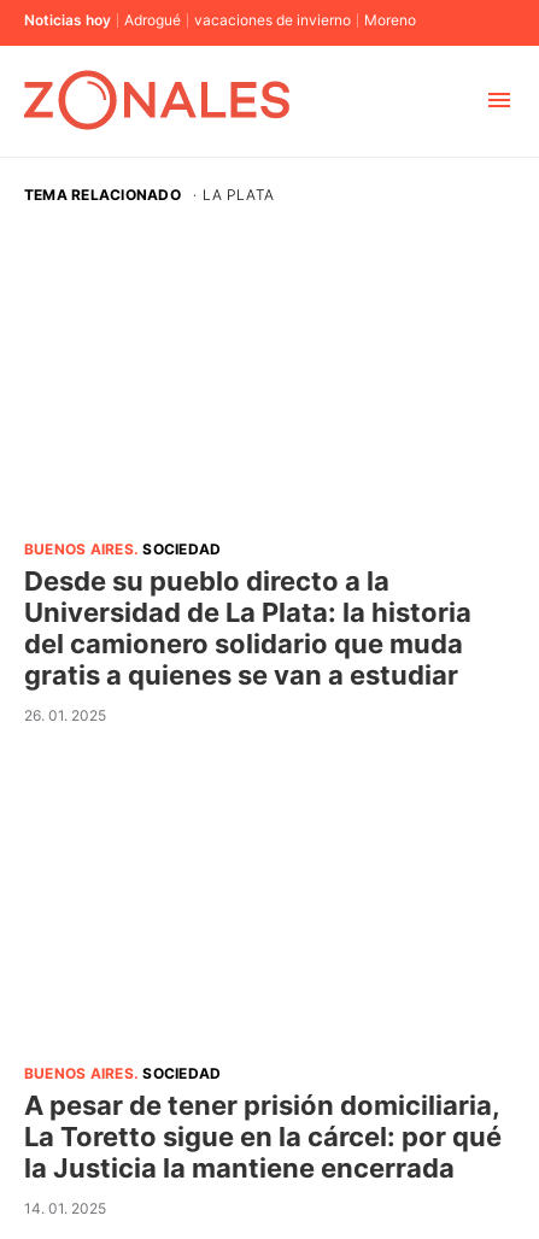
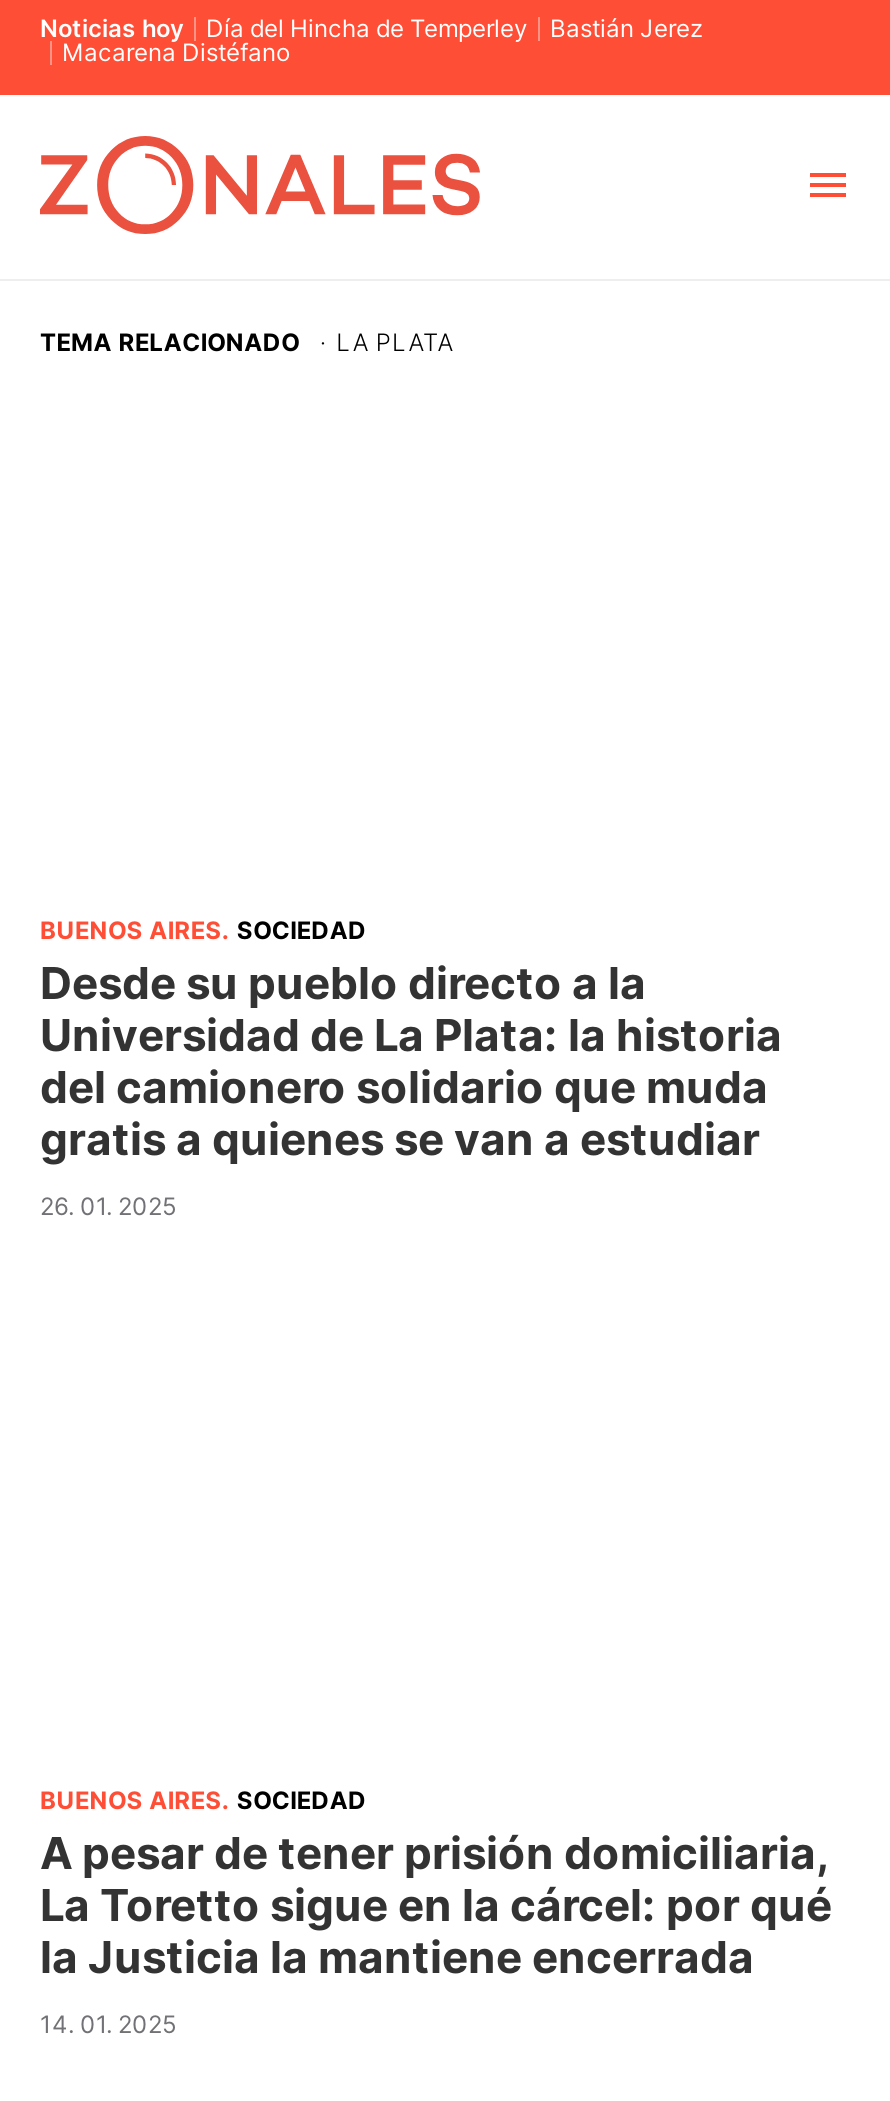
- Adrogué
- vacaciones de invierno
- Moreno
+ Día del Hincha de Temperley
+ Bastián Jerez
+ Macarena Distéfano
